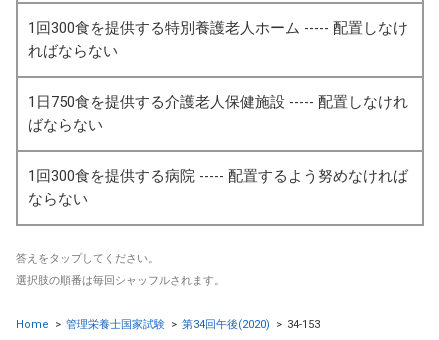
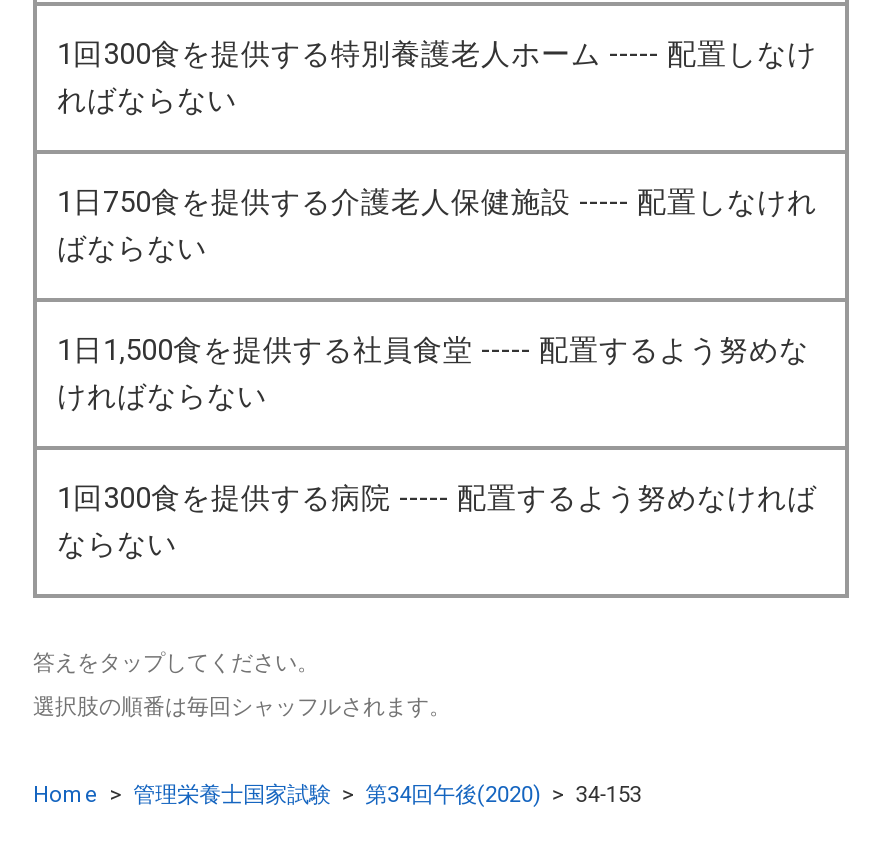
+ 1日1,500食を提供する社員食堂 ----- 配置するよう努めな
+ ければならない
